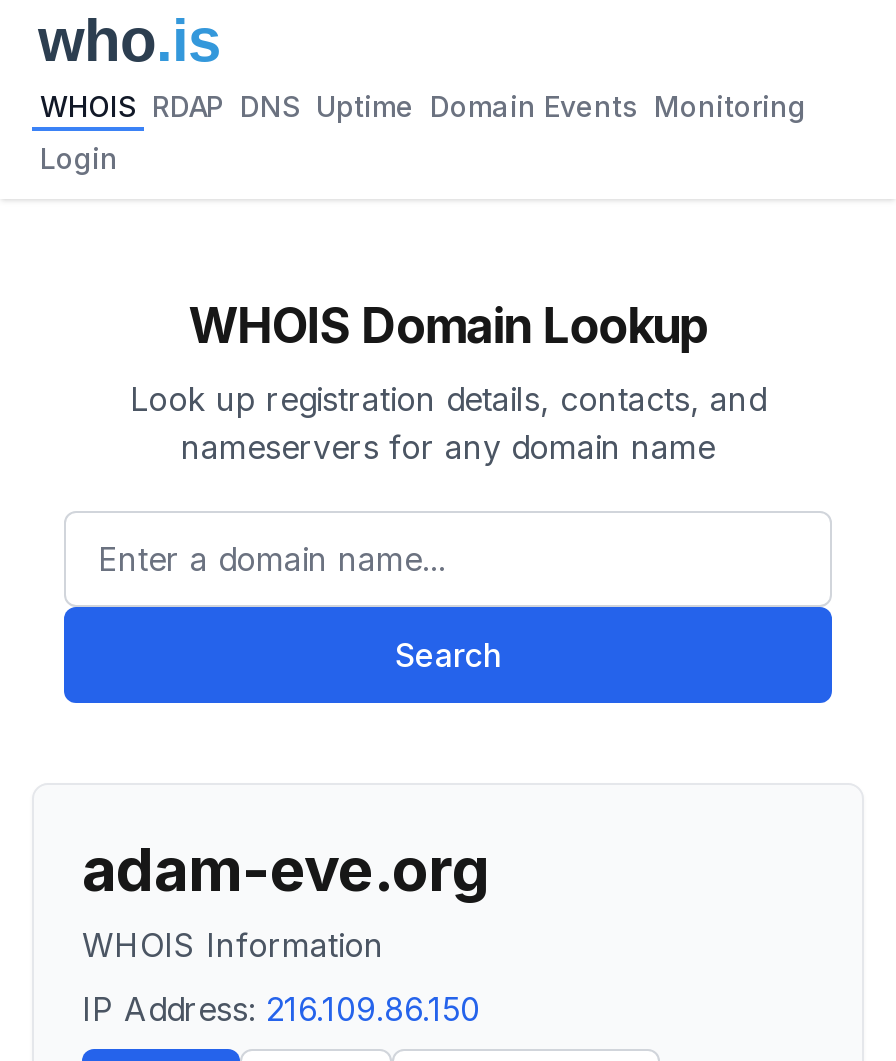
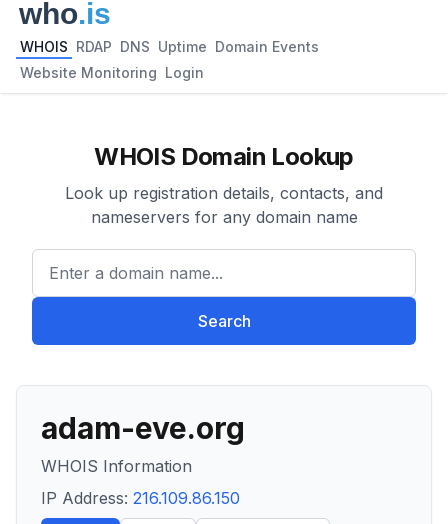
- WHOIS RDAP DNS Uptime Domain Events Monitoring
+ WHOIS RDAP DNS Uptime Domain Events

- Login
+ Website Monitoring Login
